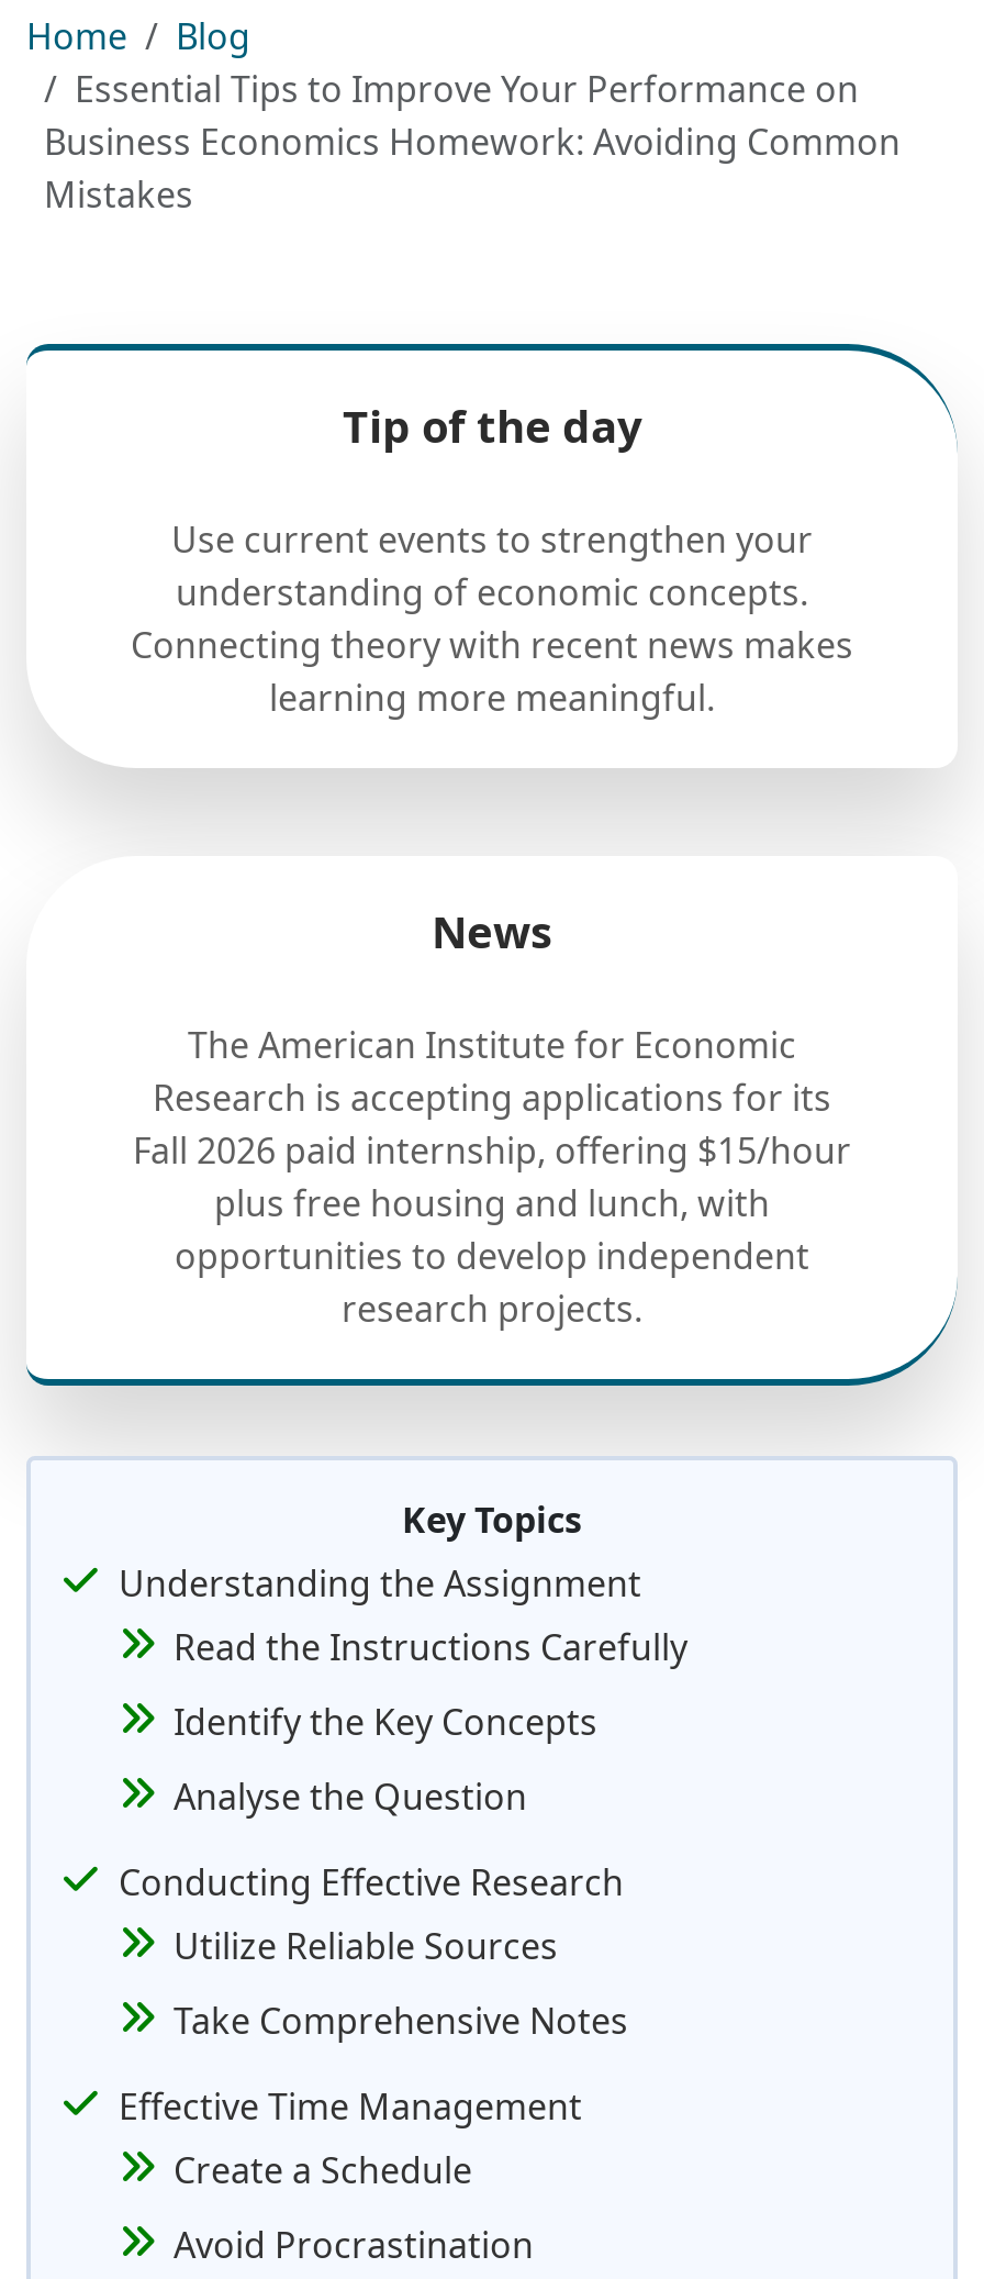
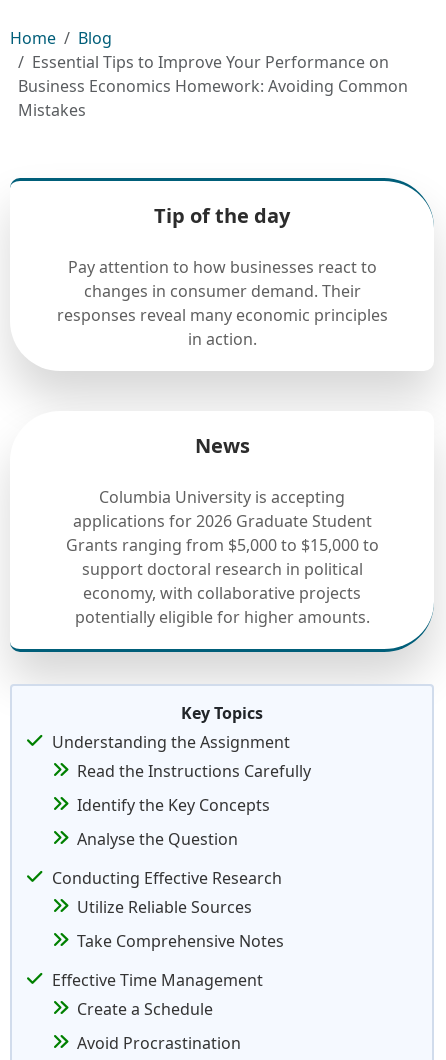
- Use current events to strengthen your
- understanding of economic concepts.
- Connecting theory with recent news makes
- learning more meaningful.
+ Pay attention to how businesses react to
+ changes in consumer demand. Their
+ responses reveal many economic principles
+ in action.

- The American Institute for Economic
- Research is accepting applications for its
- Fall 2026 paid internship, offering $15/hour
- plus free housing and lunch, with
- opportunities to develop independent
- research projects.
+ Columbia University is accepting
+ applications for 2026 Graduate Student
+ Grants ranging from $5,000 to $15,000 to
+ support doctoral research in political
+ economy, with collaborative projects
+ potentially eligible for higher amounts.
